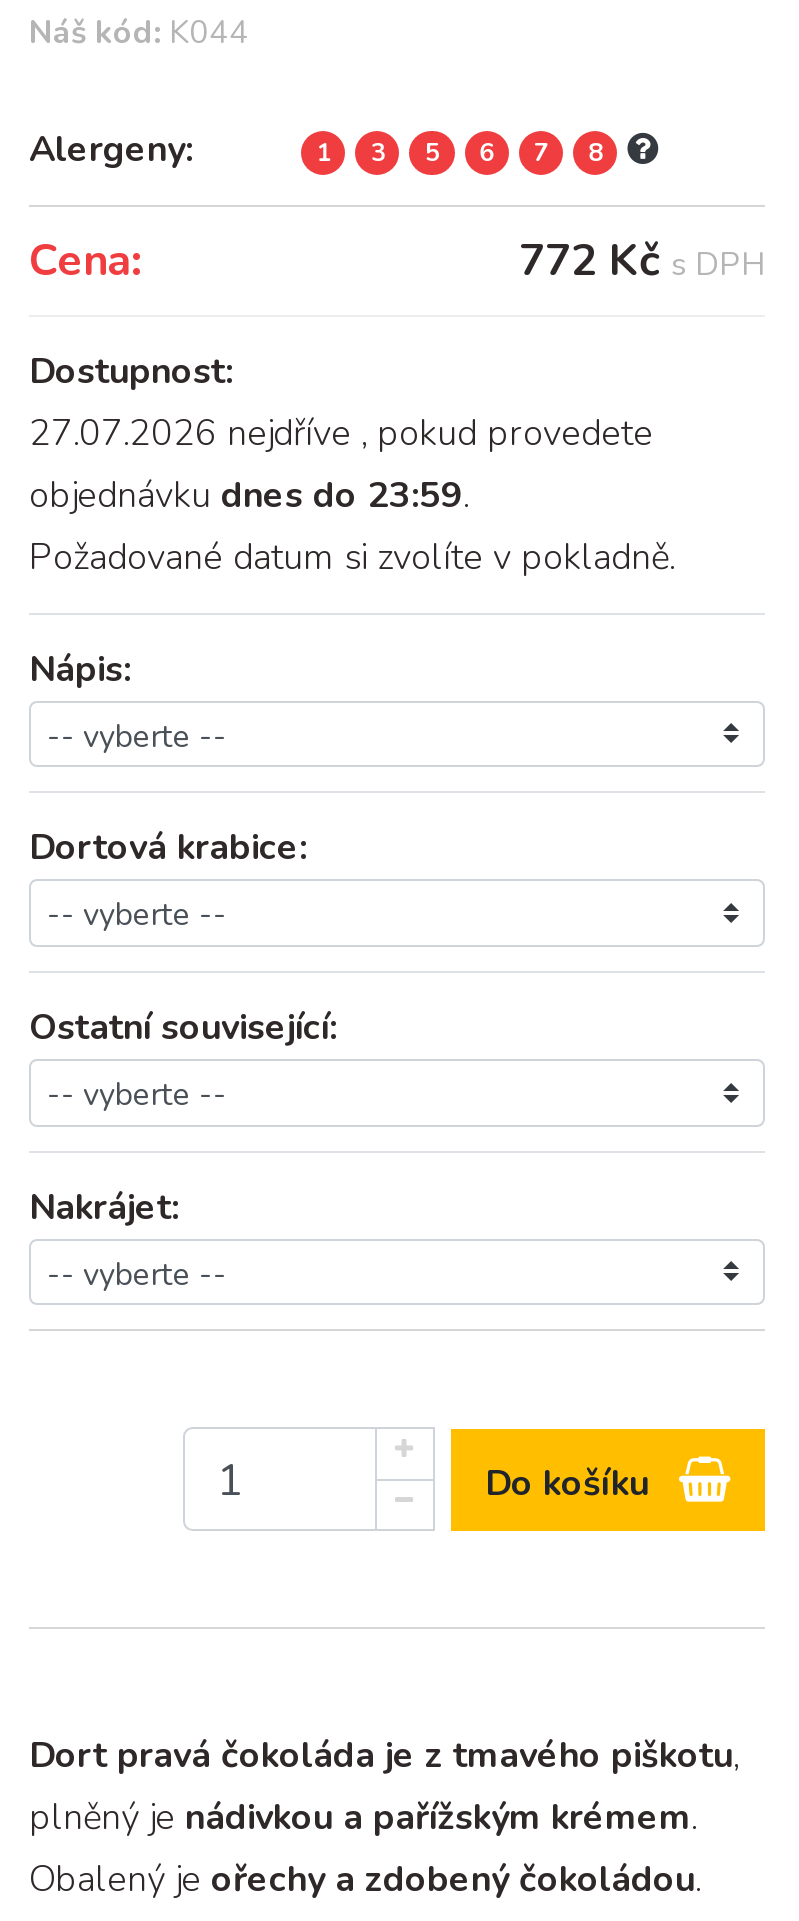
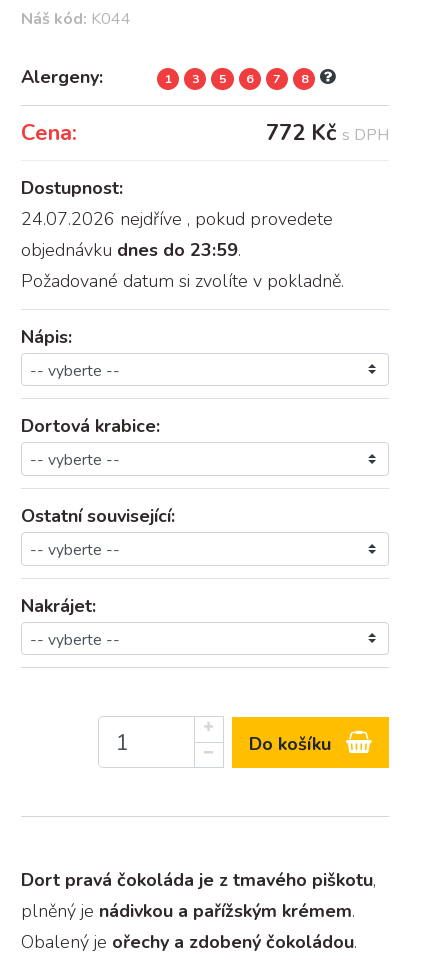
- 27.07.2026 nejdříve, pokud provedete
+ 24.07.2026 nejdříve, pokud provedete
